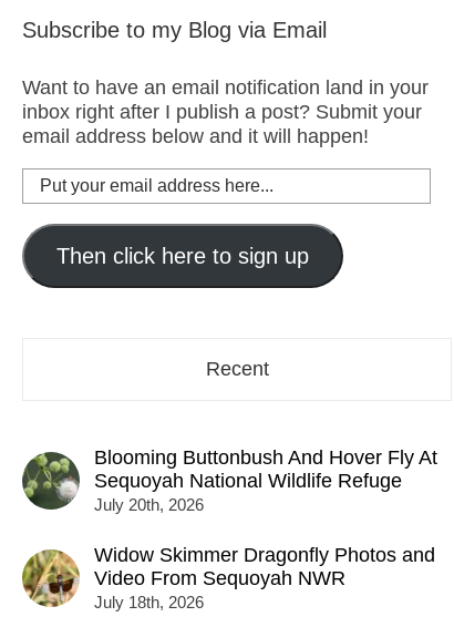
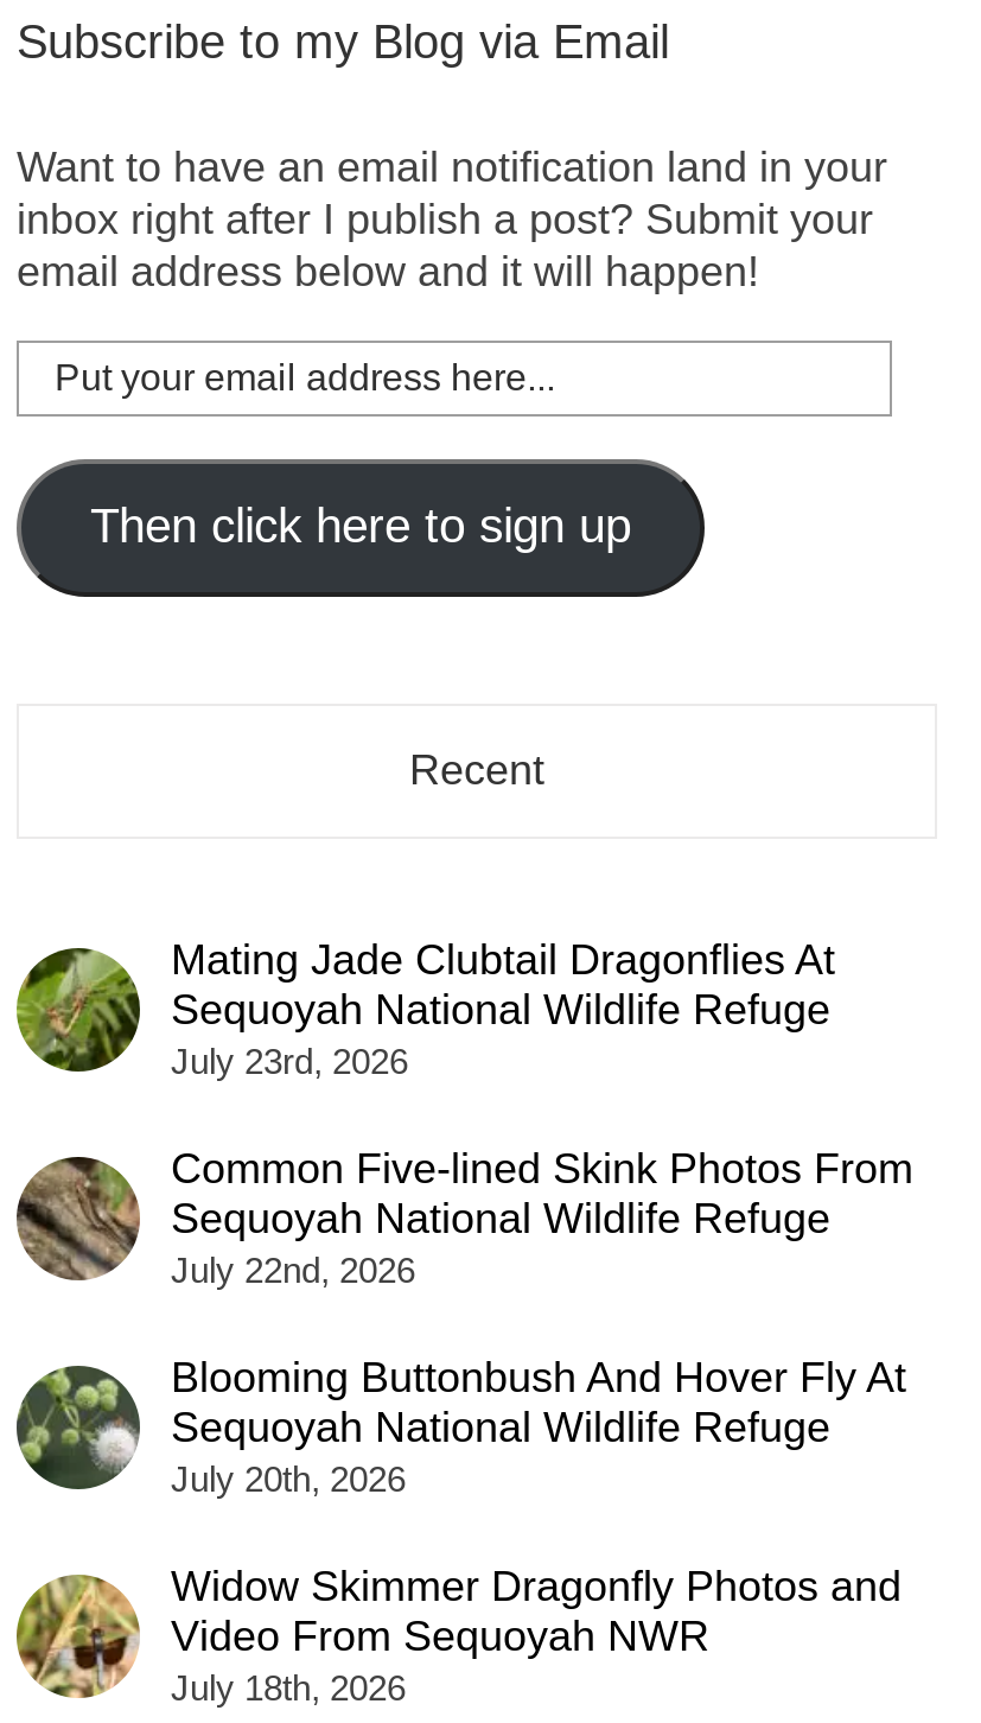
+ [image]
+ Mating Jade Clubtail Dragonflies At
+ Sequoyah National Wildlife Refuge
+ July 23rd, 2026
+ Common Five-lined Skink Photos From
+ Sequoyah National Wildlife Refuge
+ July 22nd, 2026

+ [image]
